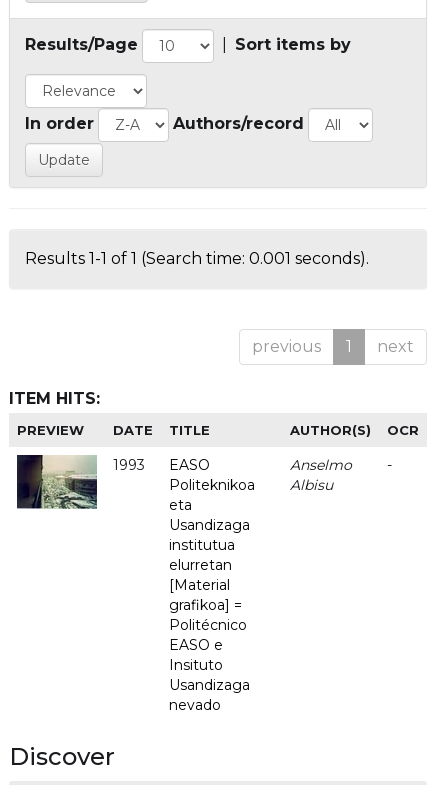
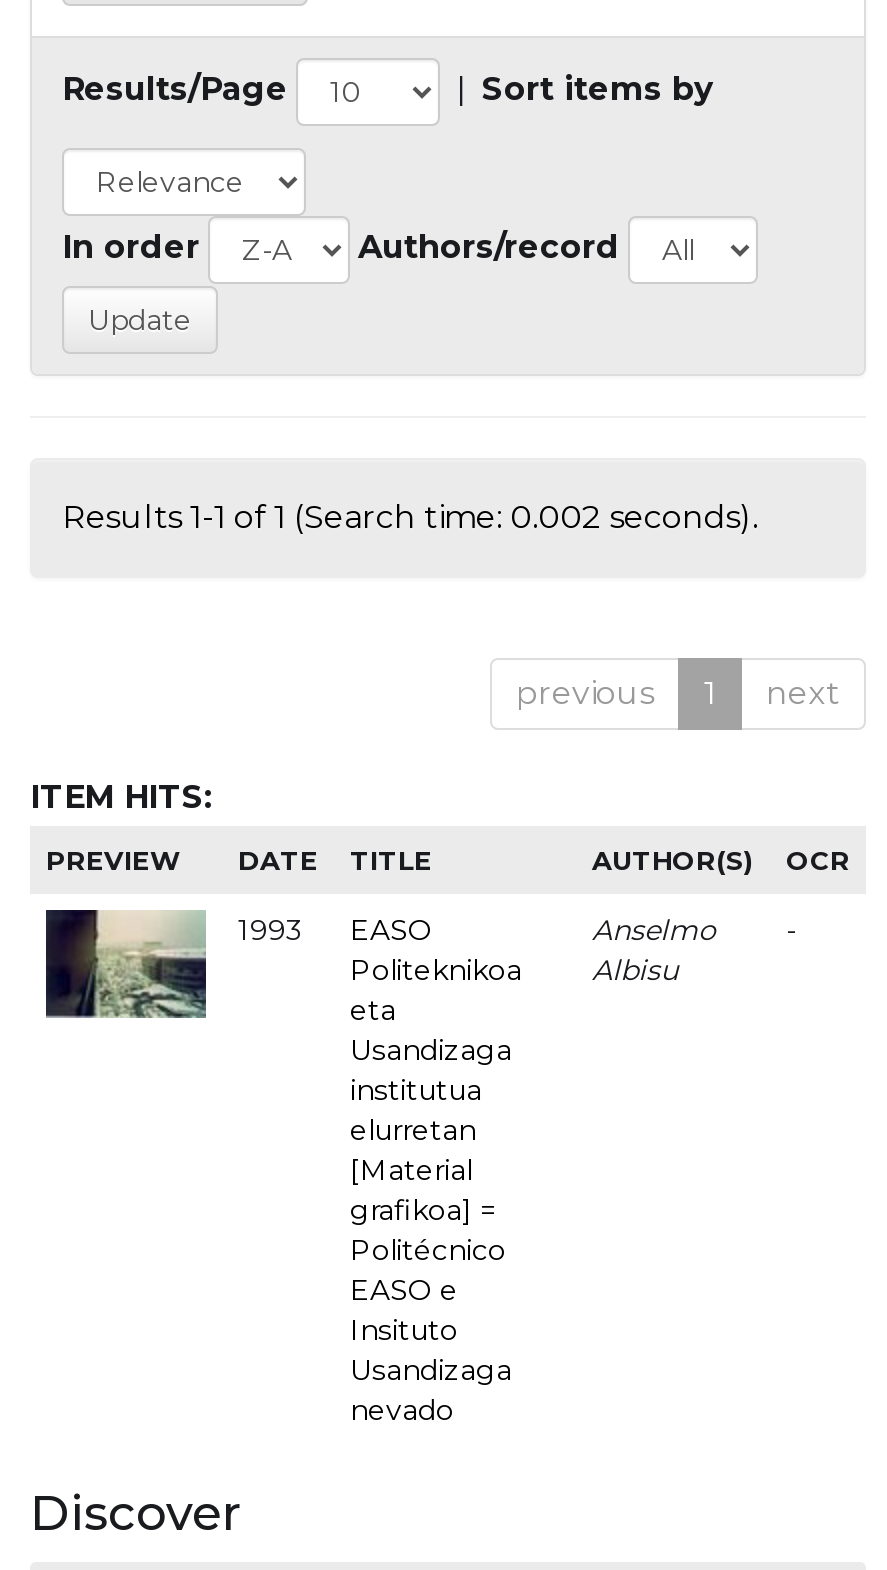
- Results 1-1 of 1 (Search time: 0.001 seconds).
+ Results 1-1 of 1 (Search time: 0.002 seconds).
